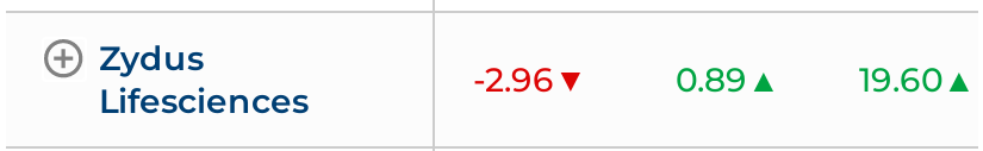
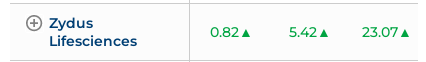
- -2.96
+ 0.82

- 0.89
+ 5.42

- 19.60
+ 23.07
